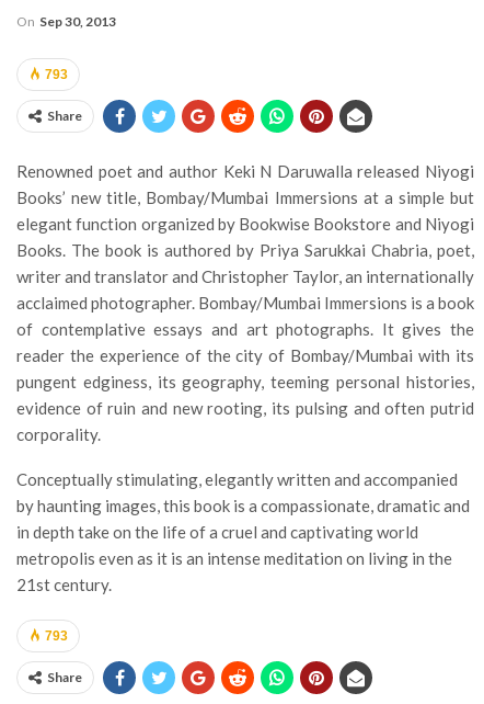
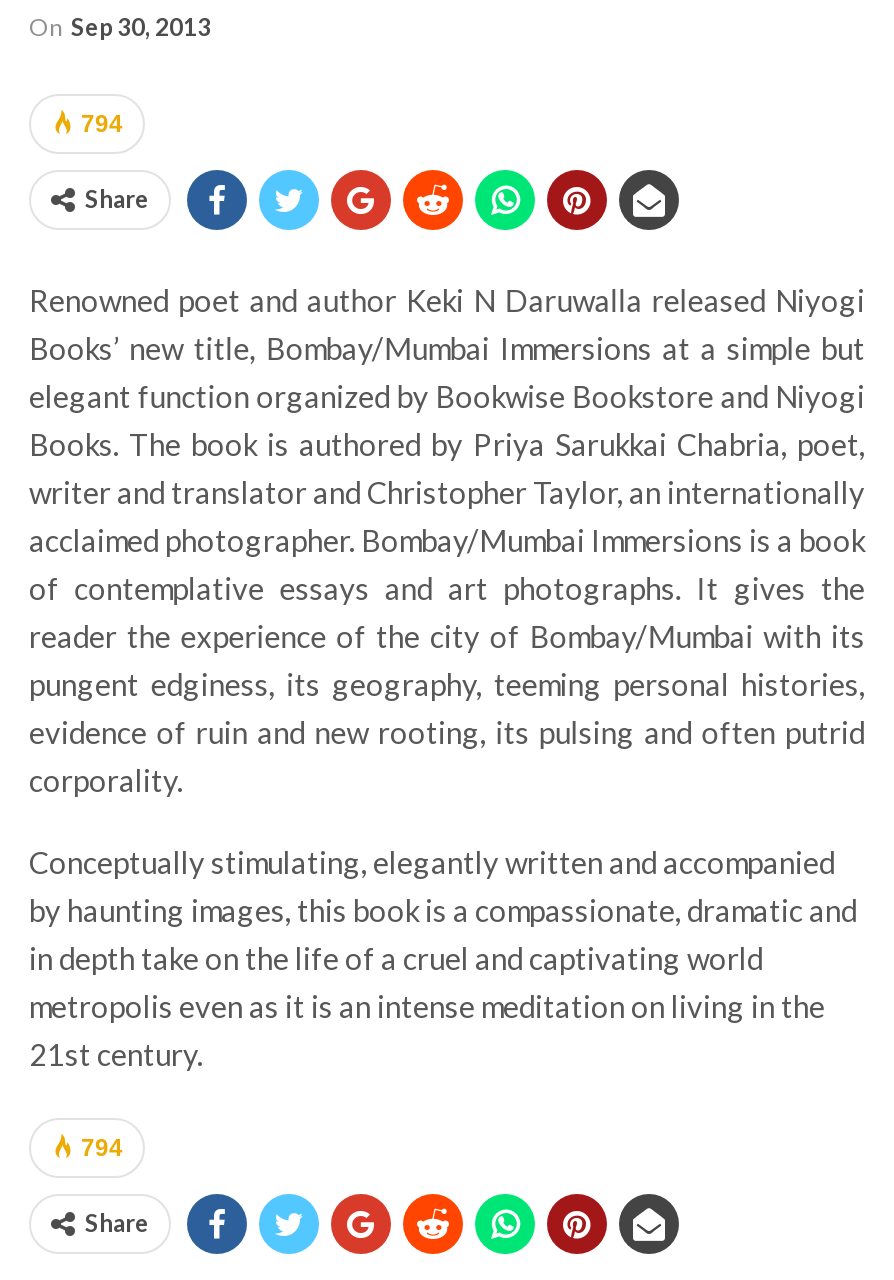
- 793
+ 794

- 793
+ 794
